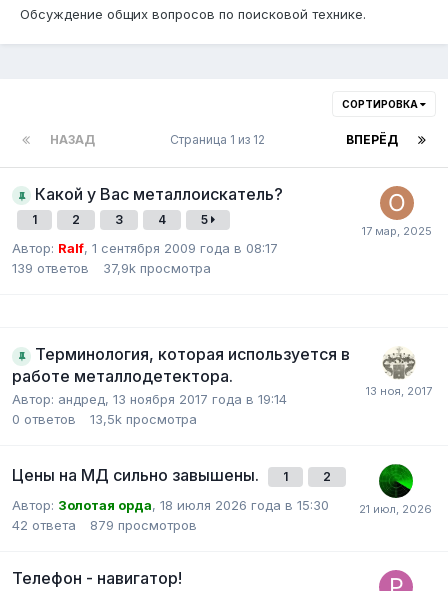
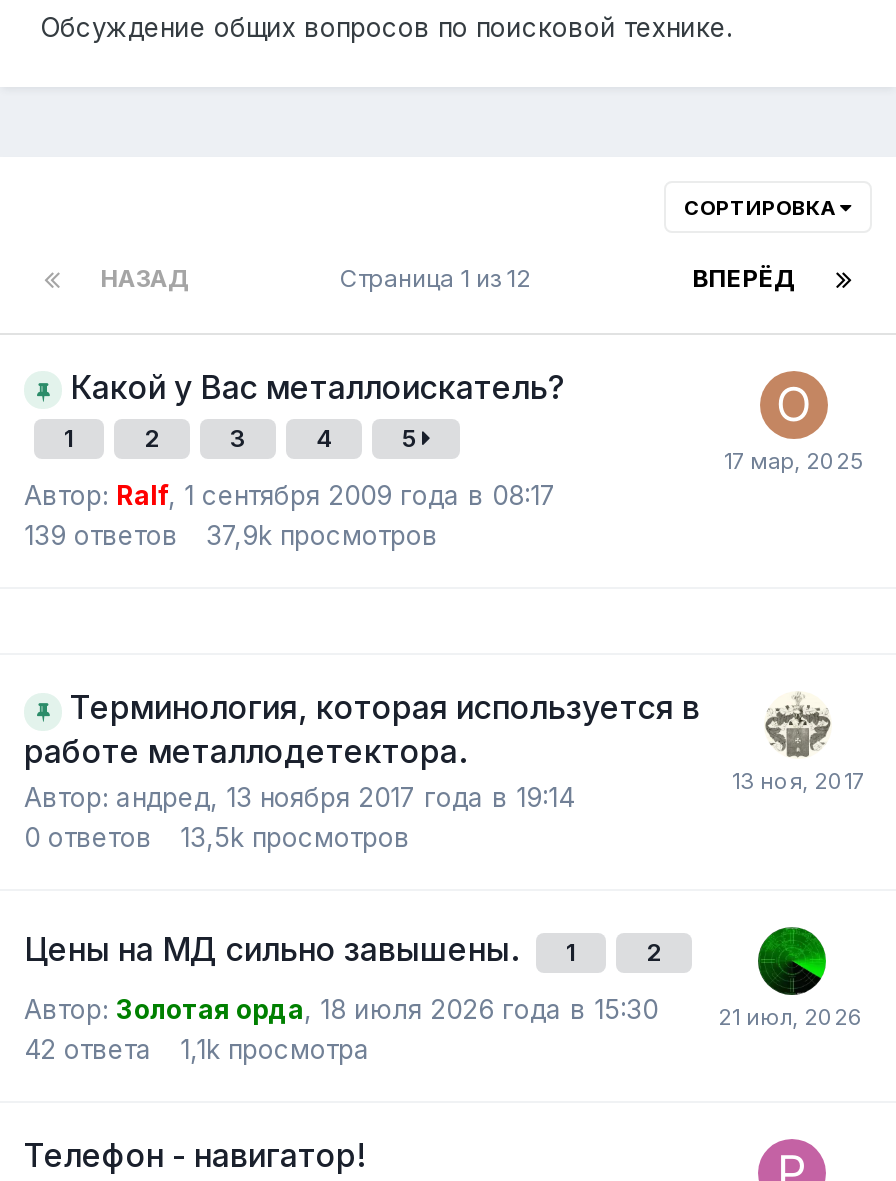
- 139 ответов 37,9k просмотра
+ 139 ответов 37,9k просмотров

- 0 ответов 13,5k просмотра
+ 0 ответов 13,5k просмотров

- 42 ответа 879 просмотров
+ 42 ответа 1,1k просмотра
